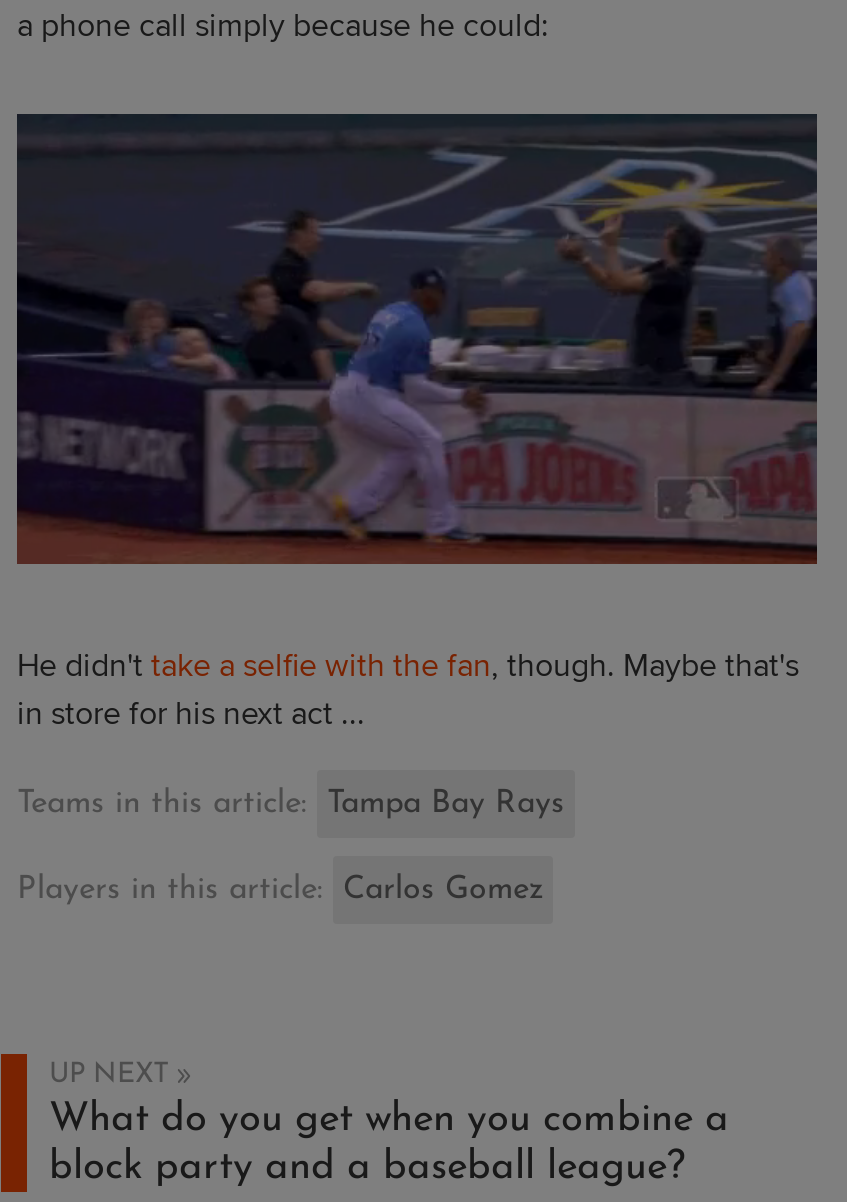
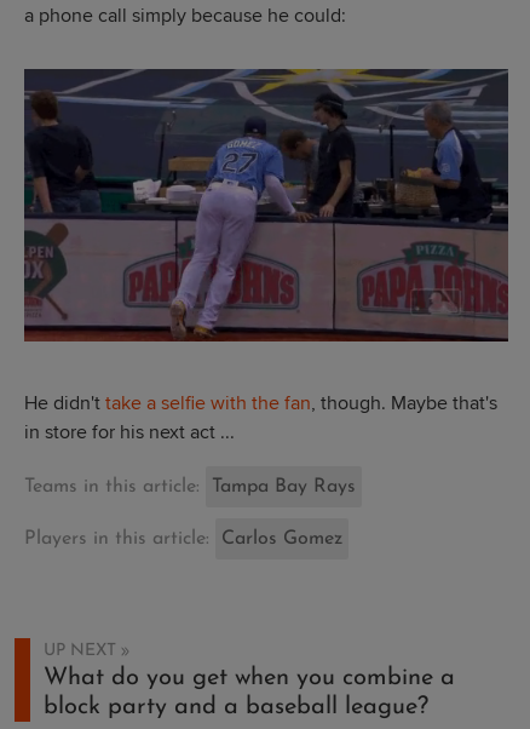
- [image]
+ [image]
